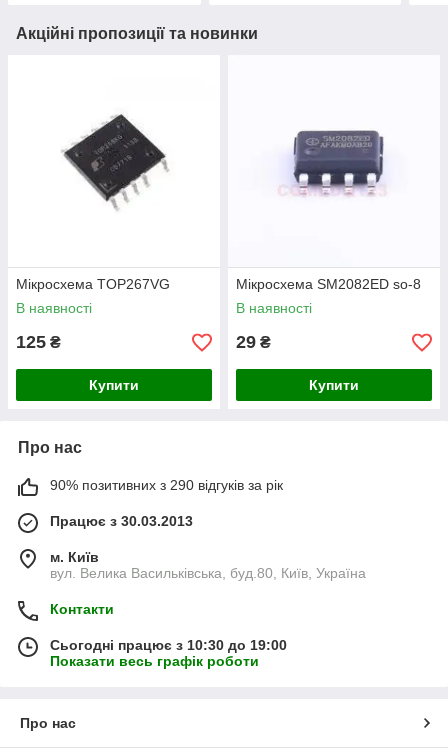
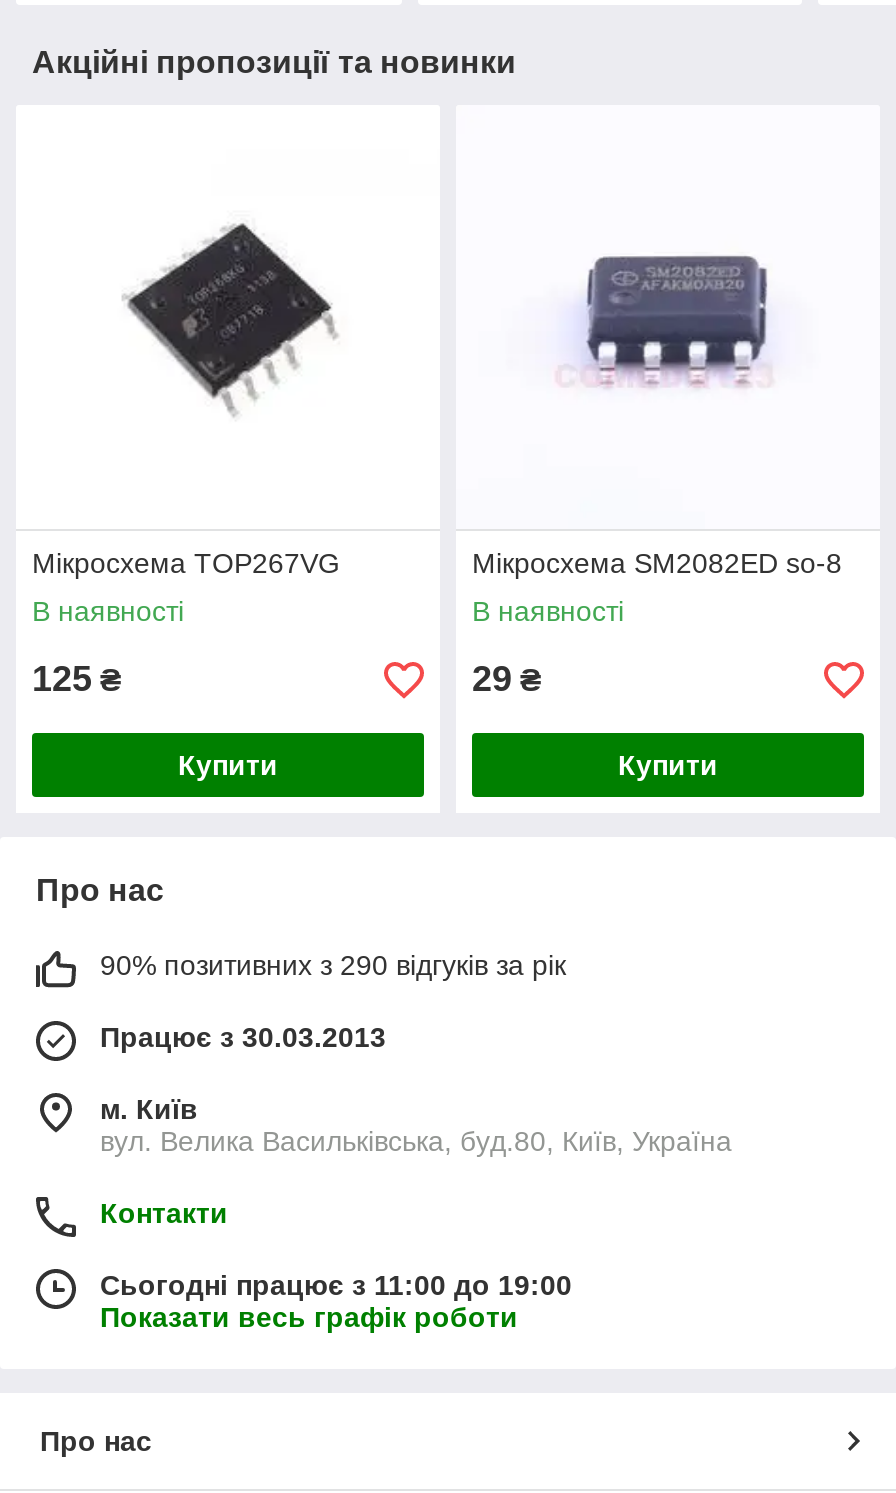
- Сьогодні працює з 10:30 до 19:00
+ Сьогодні працює з 11:00 до 19:00
